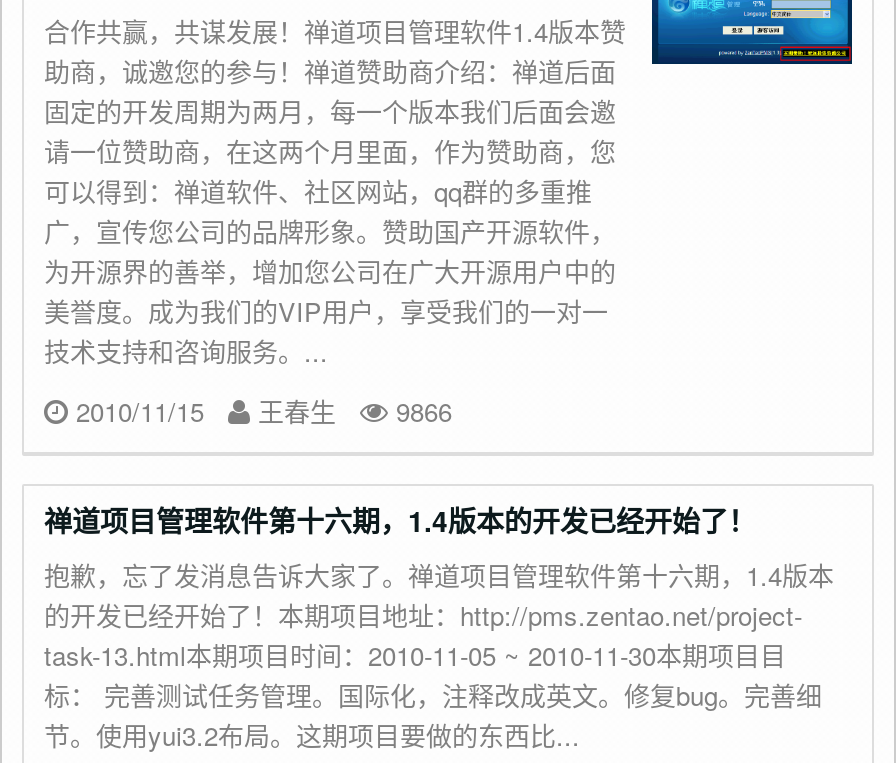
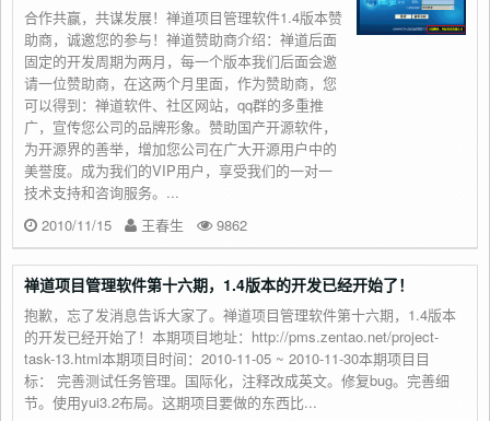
- 2010/11/15 王春生 9866
+ 2010/11/15 王春生 9862
